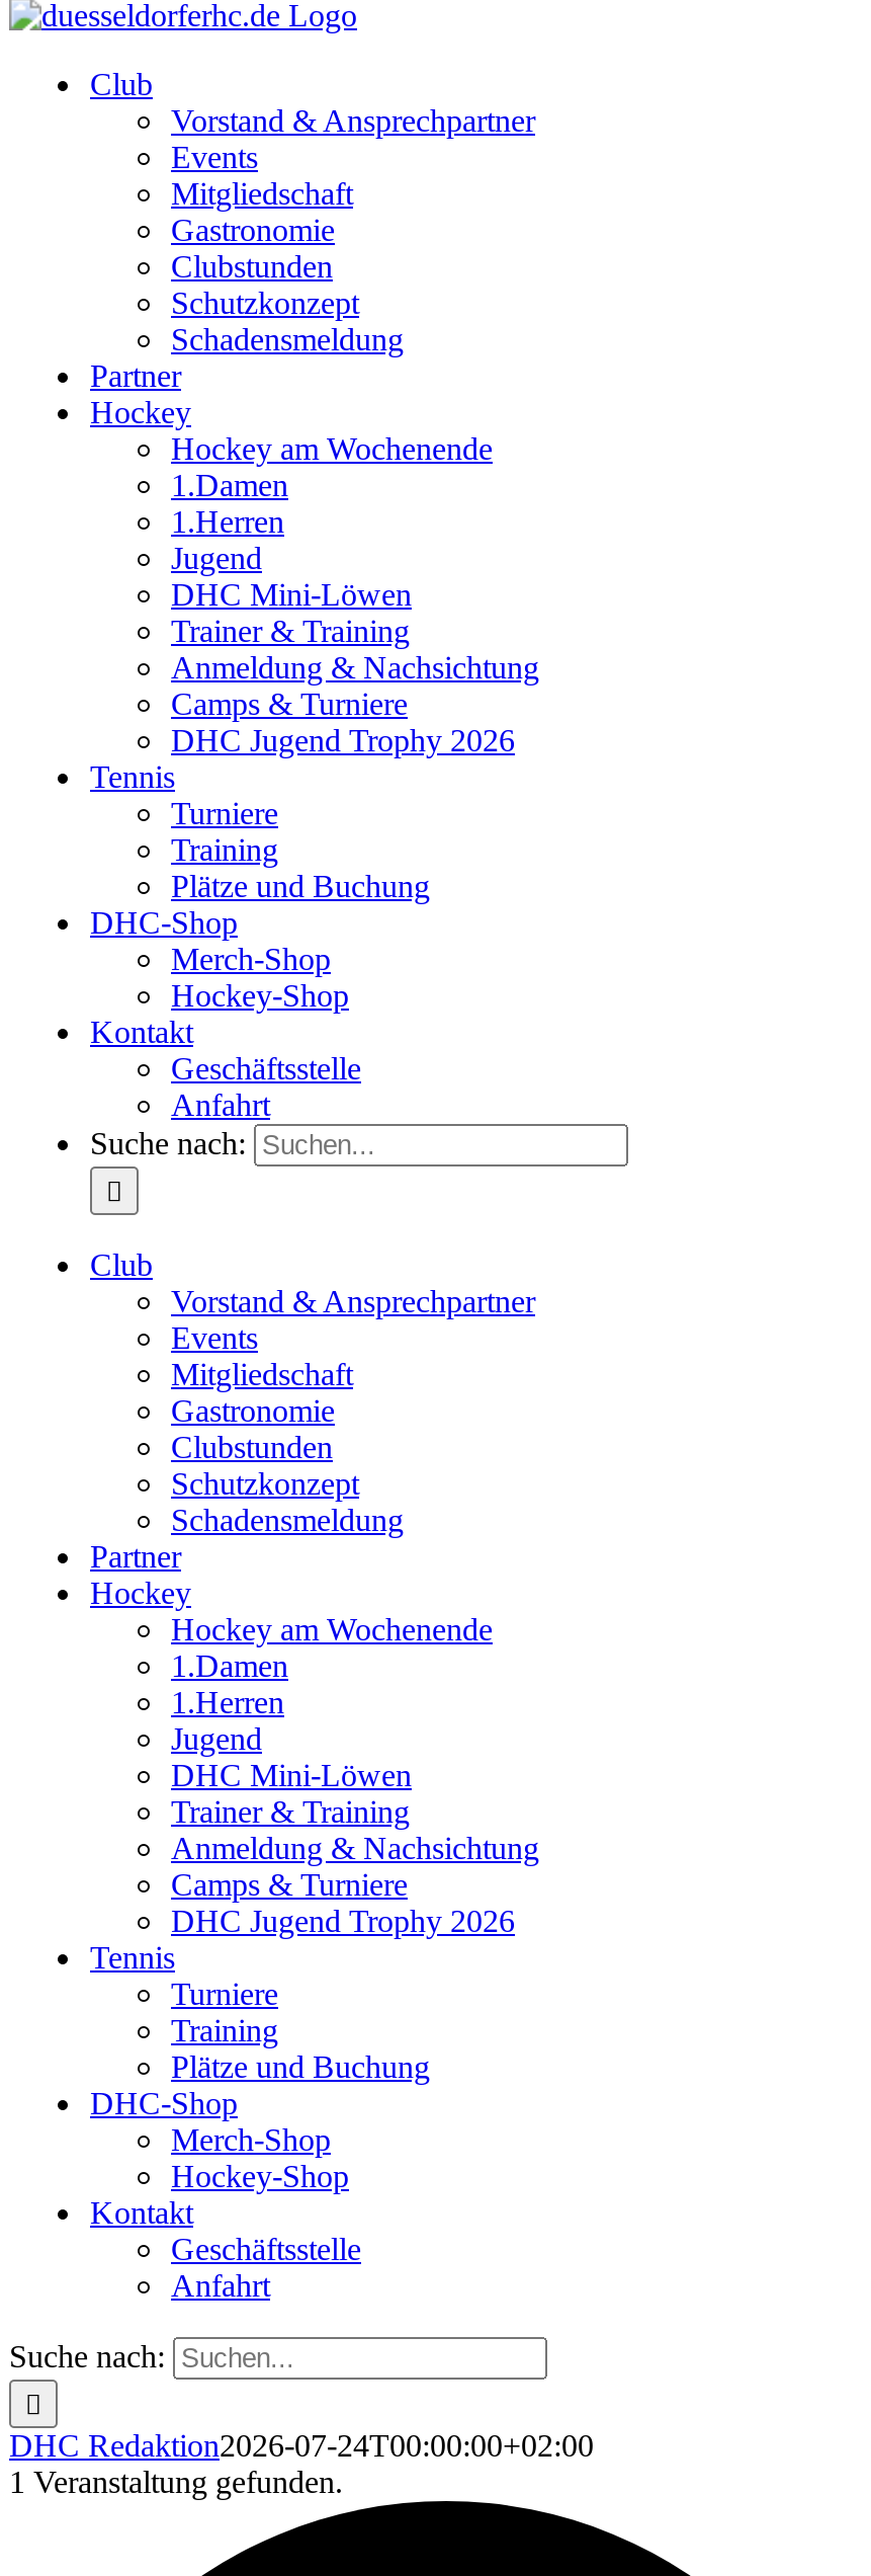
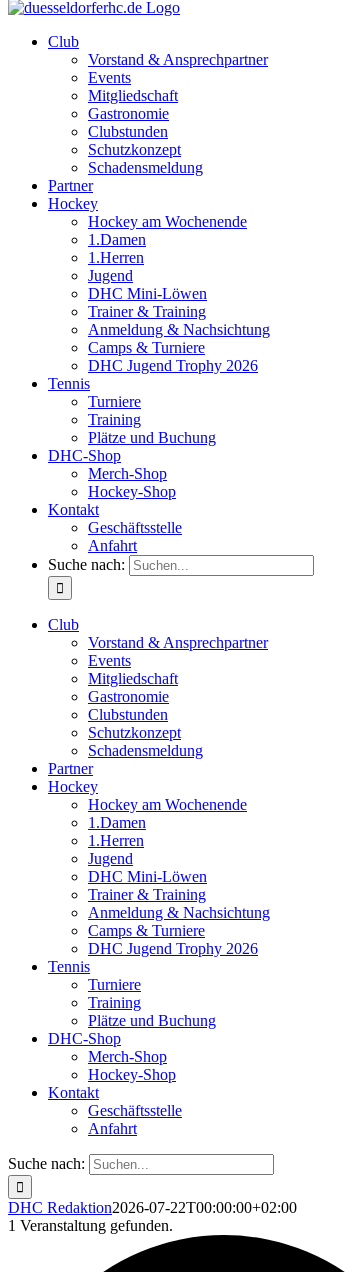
- DHC Redaktion2026-07-24T00:00:00+02:00
+ DHC Redaktion2026-07-22T00:00:00+02:00
